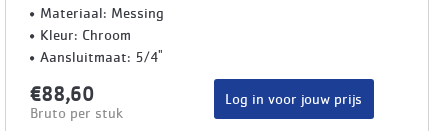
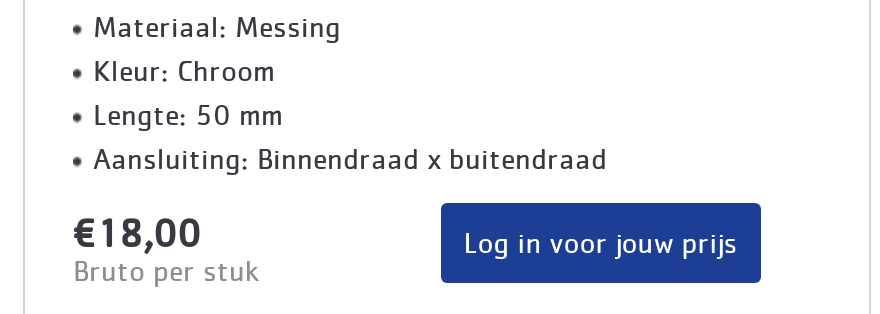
- Aansluitmaat: 5/4"
+ Lengte: 50 mm
+ Aansluiting: Binnendraad x buitendraad

- €88,60
+ €18,00
